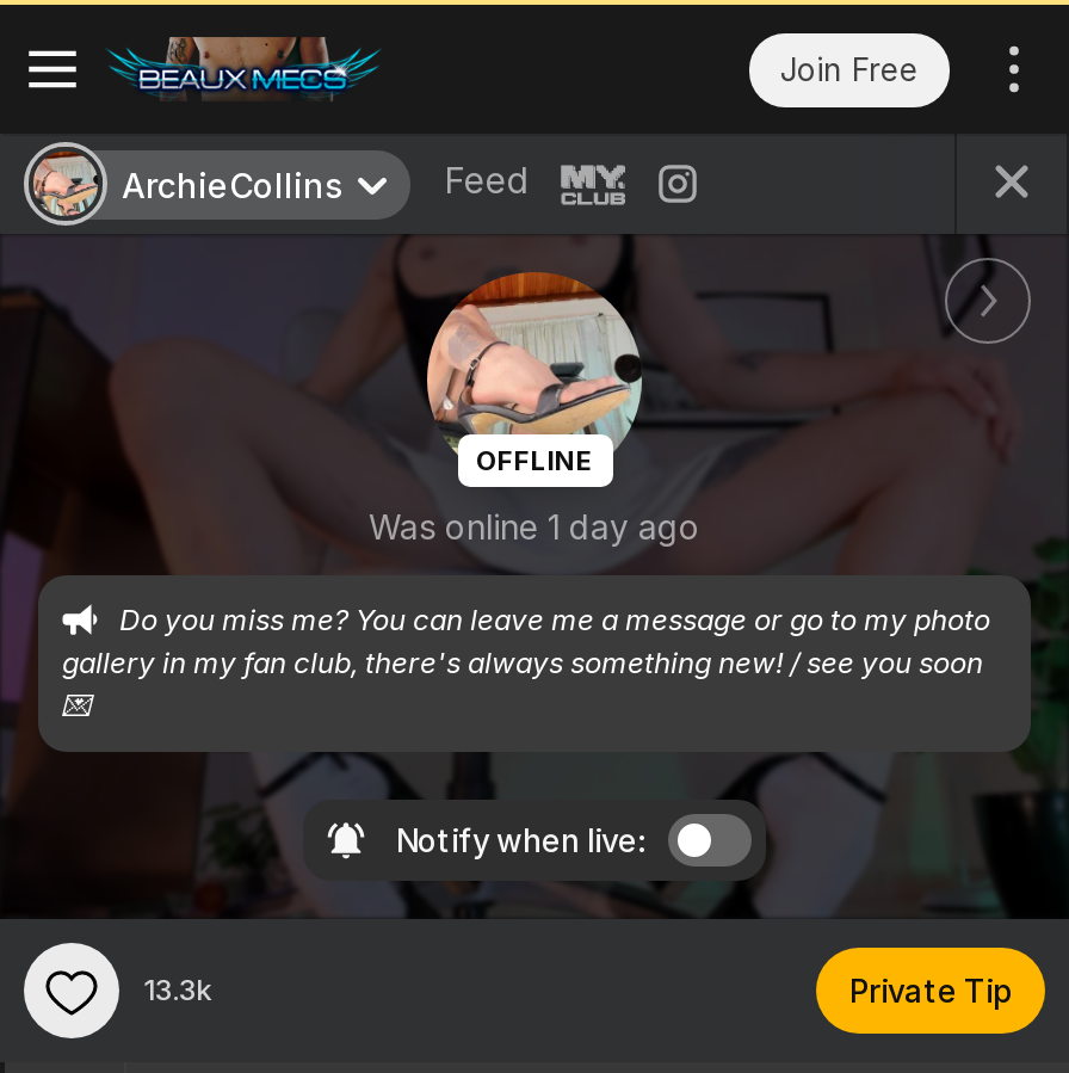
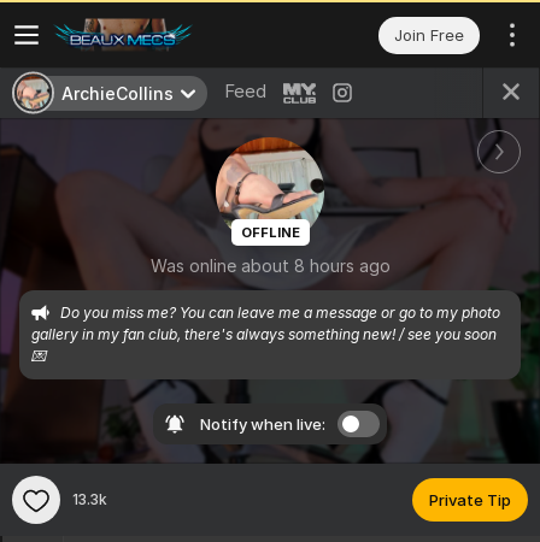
- Was online 1 day ago
+ Was online about 8 hours ago
